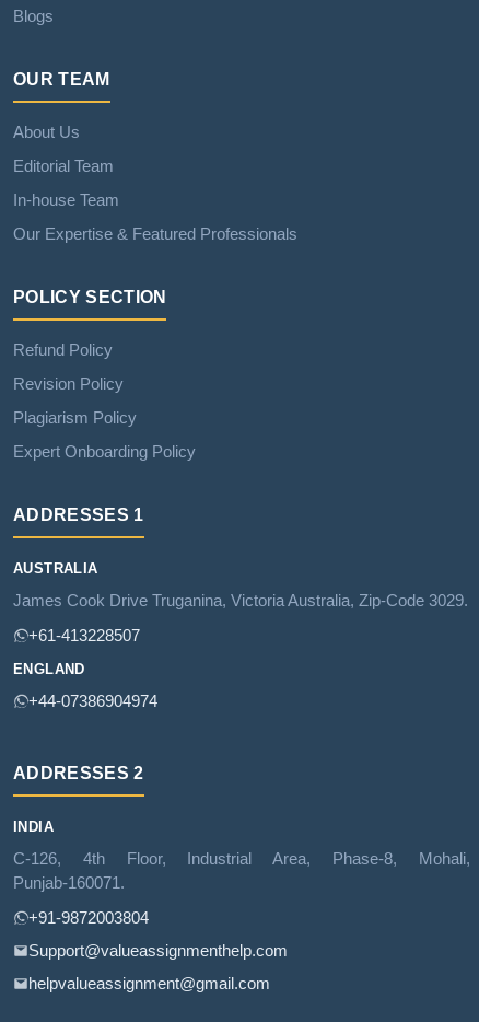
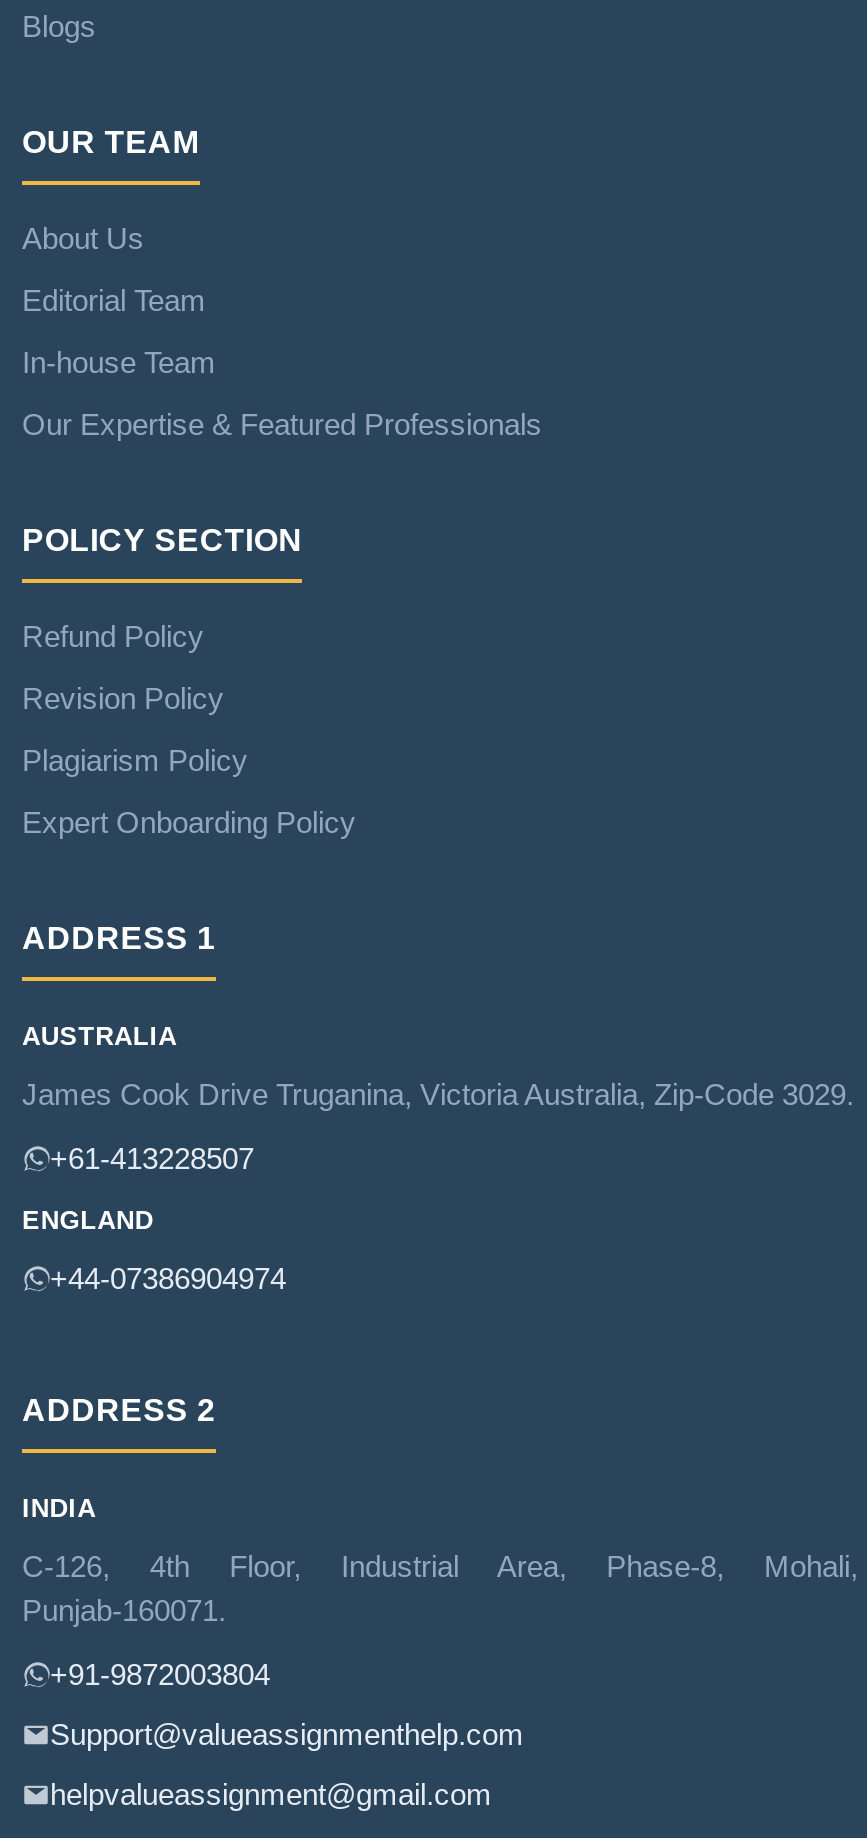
- ADDRESSES 1
+ ADDRESS 1

- ADDRESSES 2
+ ADDRESS 2
